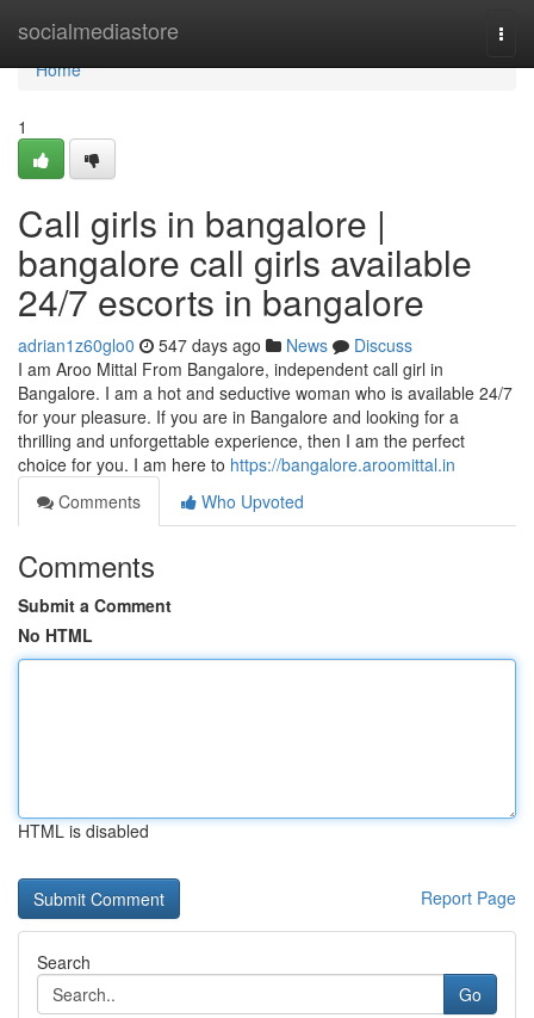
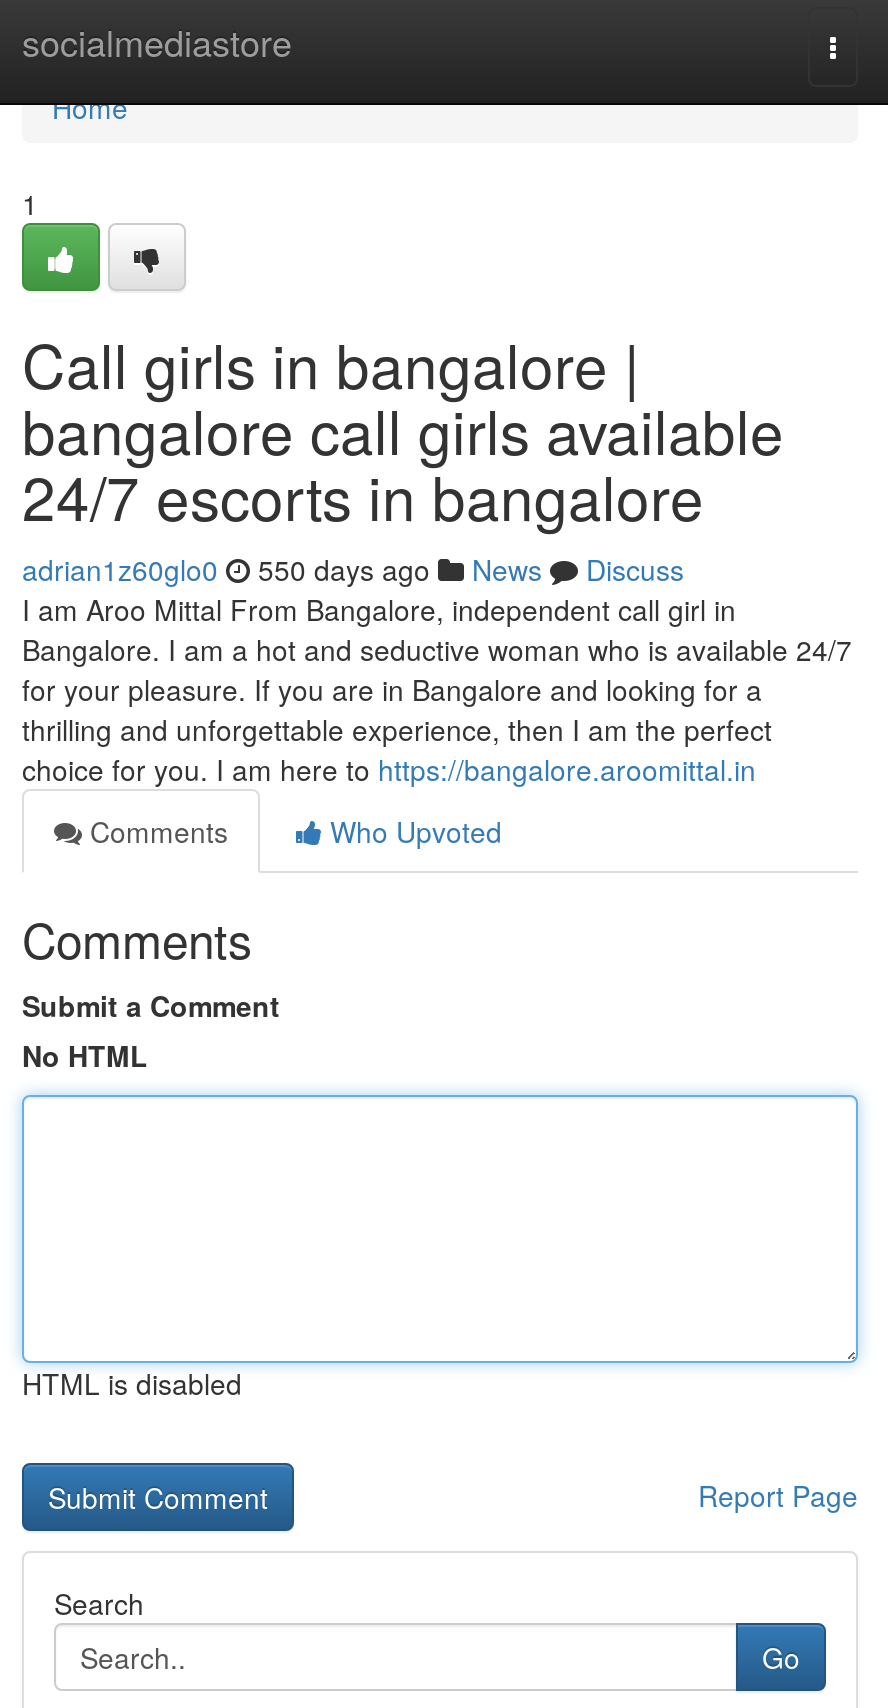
- adrian1z60glo0 547 days ago News Discuss
+ adrian1z60glo0 550 days ago News Discuss
